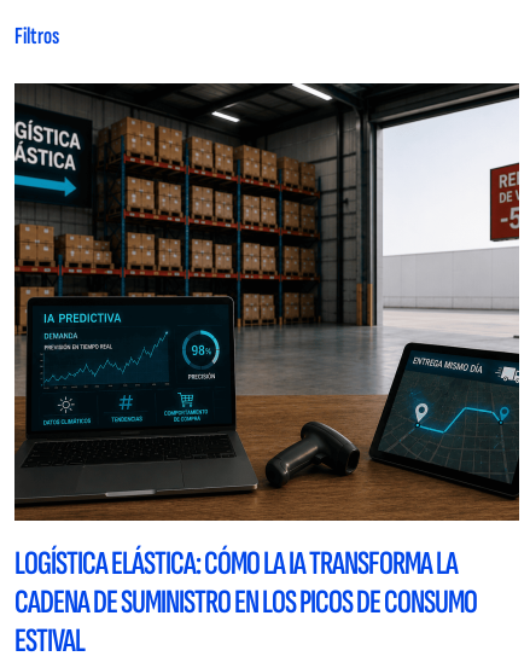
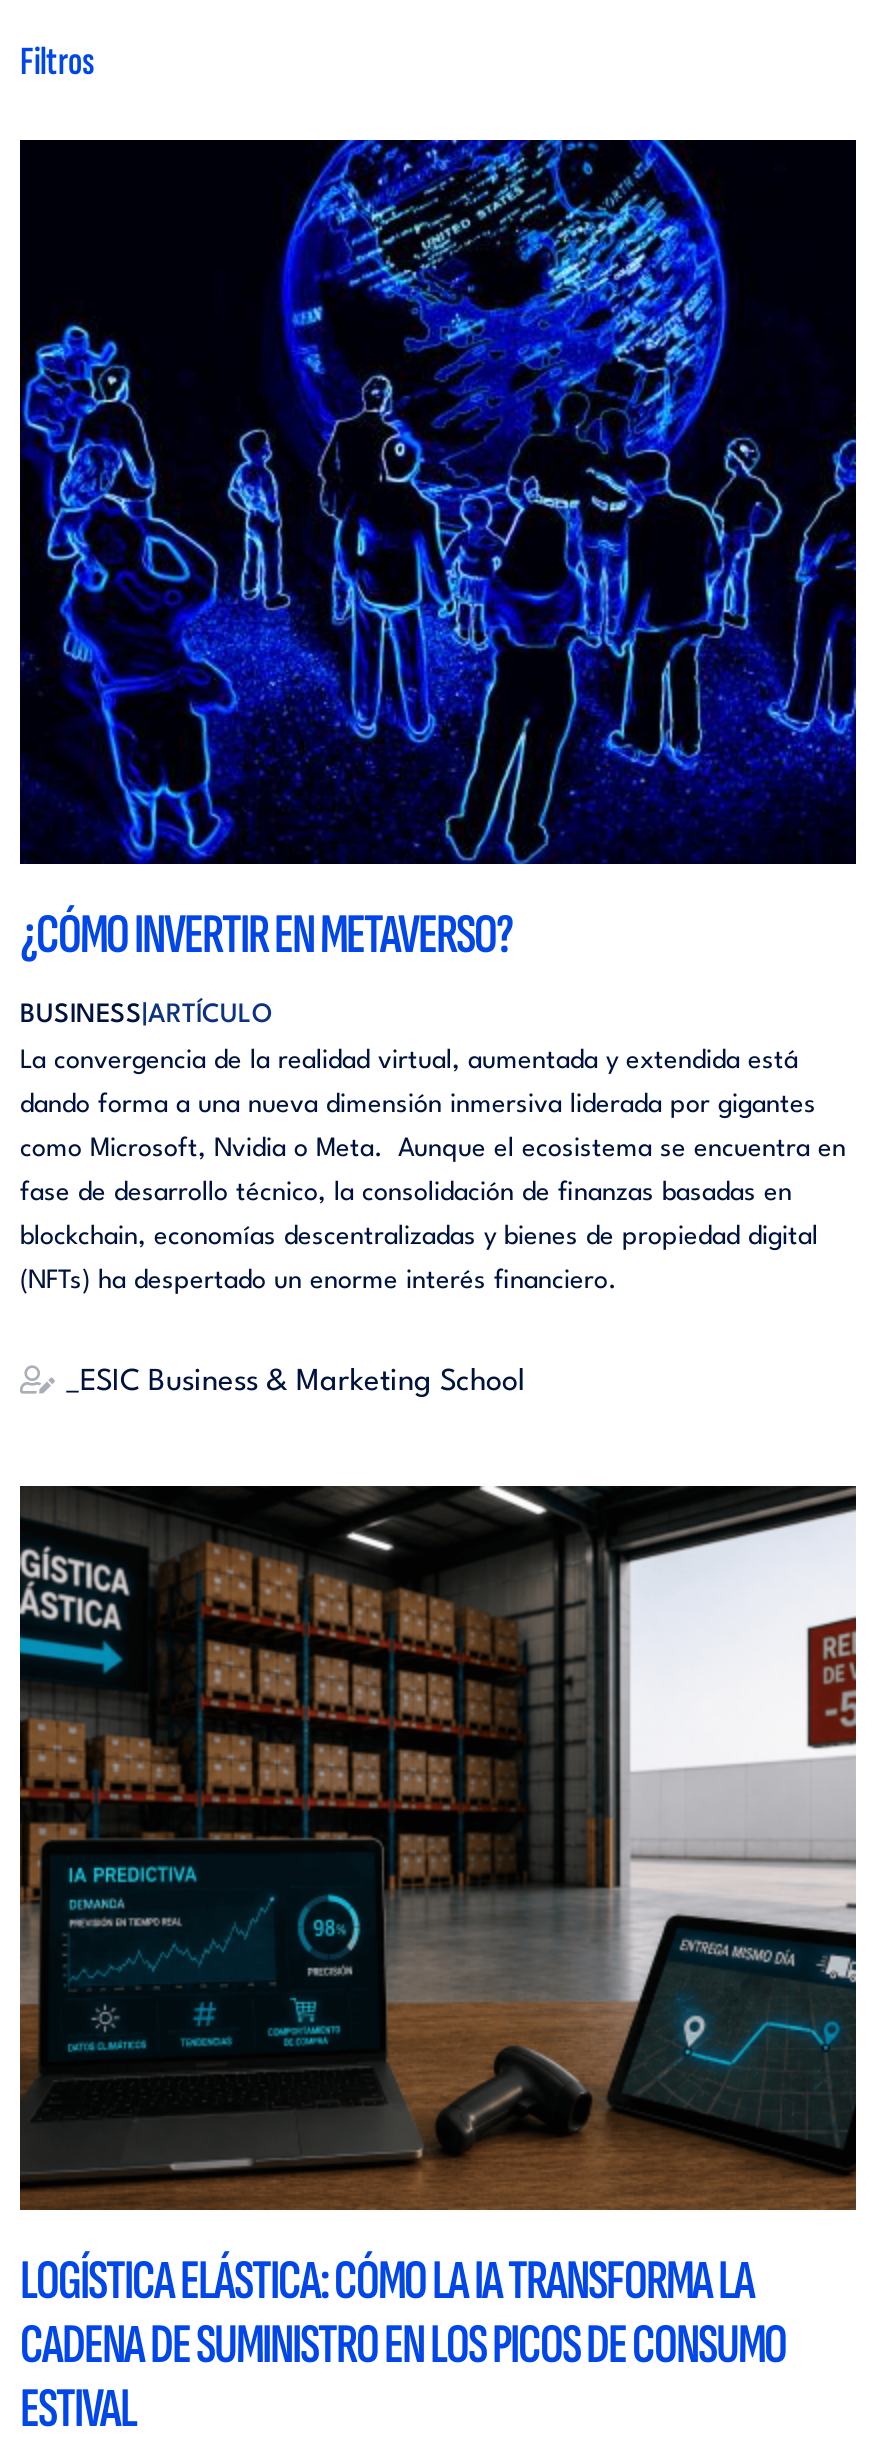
+ [image]
+ ¿CÓMO INVERTIR EN METAVERSO?
+ BUSINESS ARTÍCULO
+ La convergencia de la realidad virtual, aumentada y extendida está
+ dando forma a una nueva dimensión inmersiva liderada por gigantes
+ como Microsoft, Nvidia o Meta. Aunque el ecosistema se encuentra en
+ fase de desarrollo técnico, la consolidación de finanzas basadas en
+ blockchain, economías descentralizadas y bienes de propiedad digital
+ (NFTs) ha despertado un enorme interés financiero.
+ _ESIC Business & Marketing School
